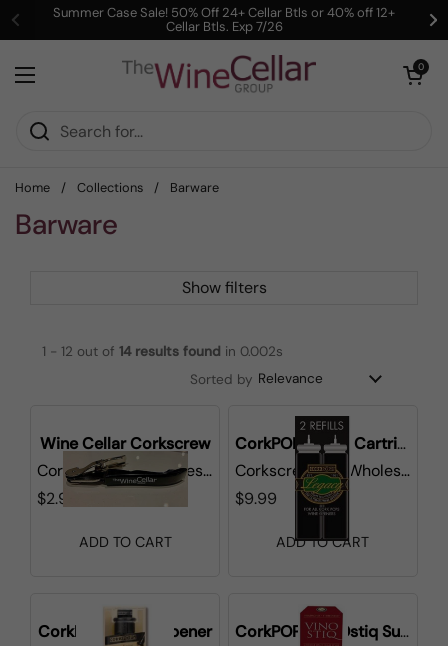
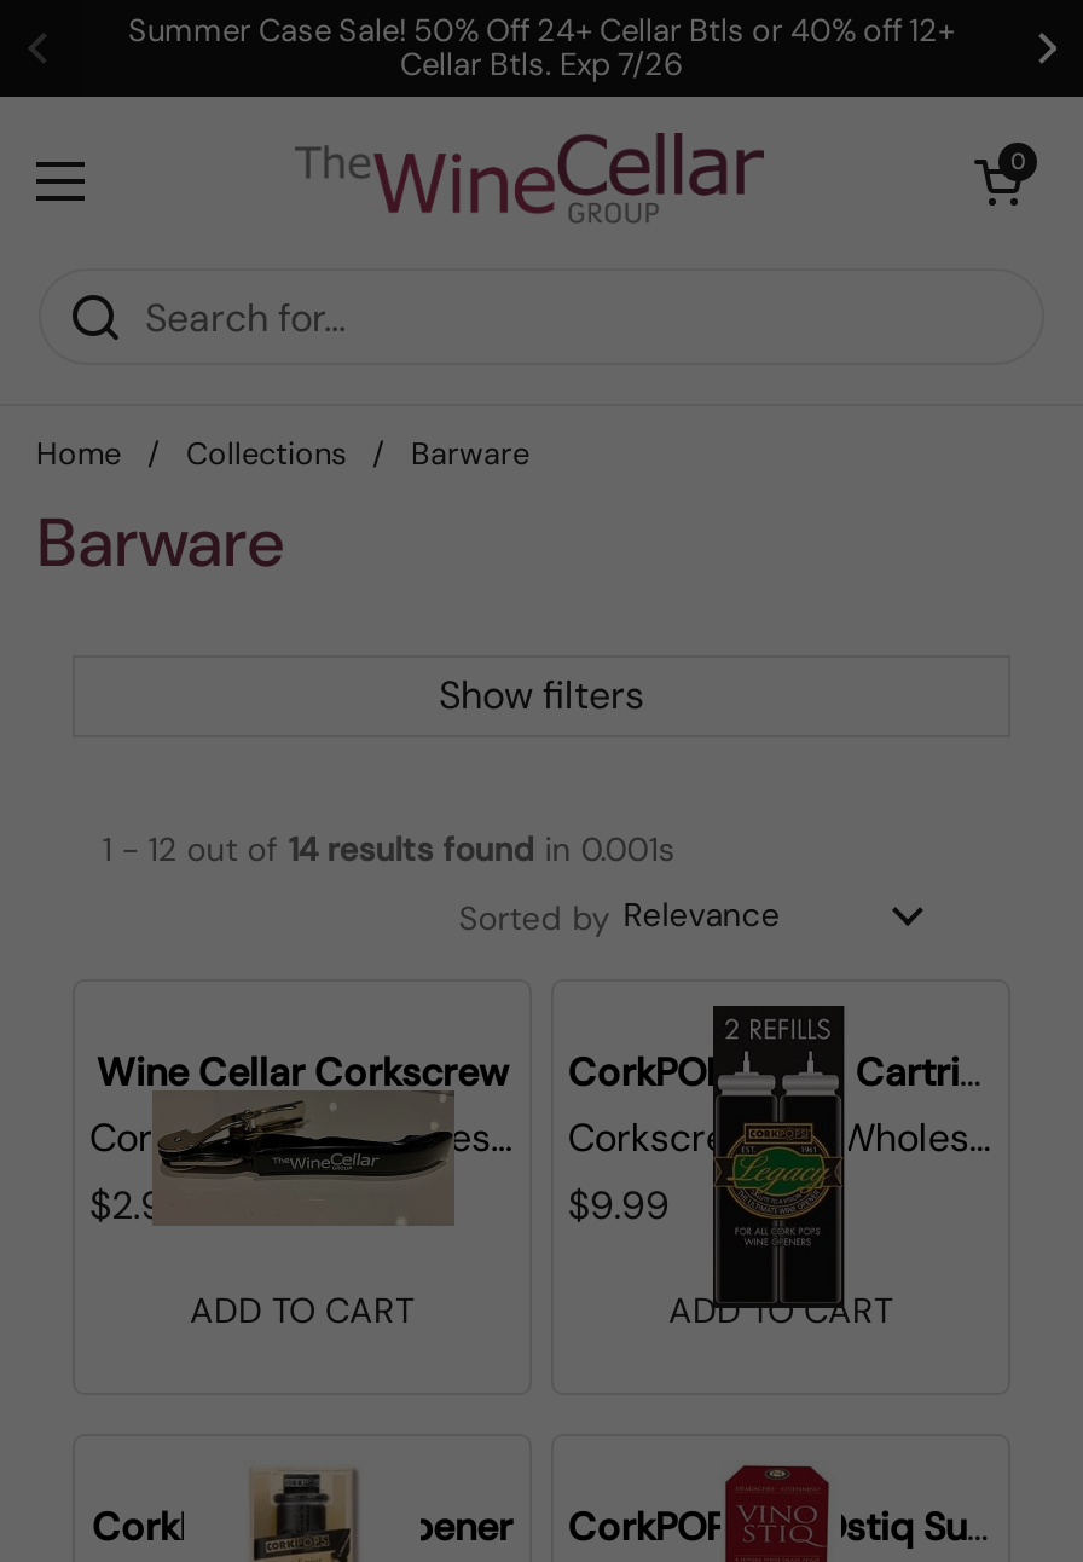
- 1 - 12 out of 14 results found in 0.002s
+ 1 - 12 out of 14 results found in 0.001s
